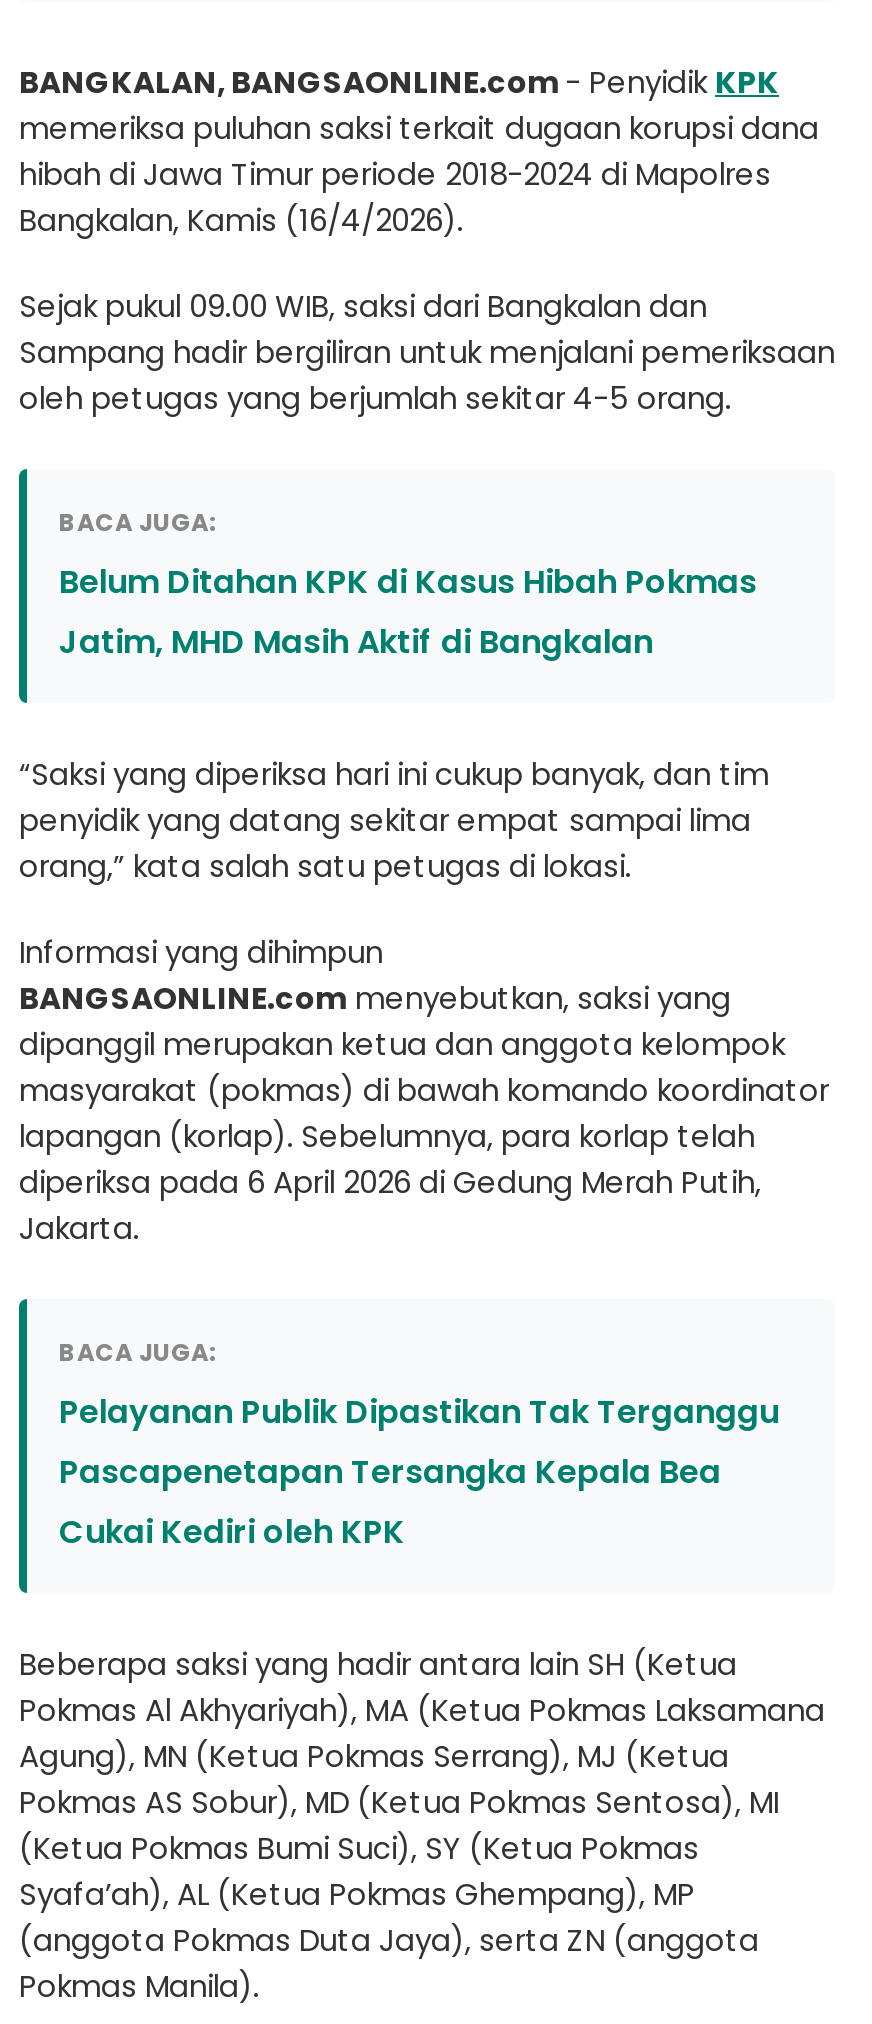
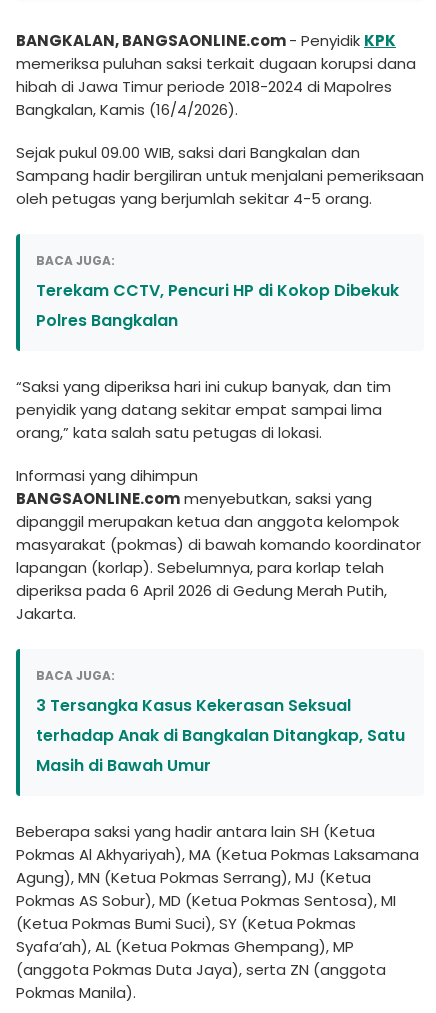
- Belum Ditahan KPK di Kasus Hibah Pokmas
- Jatim, MHD Masih Aktif di Bangkalan
+ Terekam CCTV, Pencuri HP di Kokop Dibekuk
+ Polres Bangkalan

- Pelayanan Publik Dipastikan Tak Terganggu
- Pascapenetapan Tersangka Kepala Bea
- Cukai Kediri oleh KPK
+ 3 Tersangka Kasus Kekerasan Seksual
+ terhadap Anak di Bangkalan Ditangkap, Satu
+ Masih di Bawah Umur
